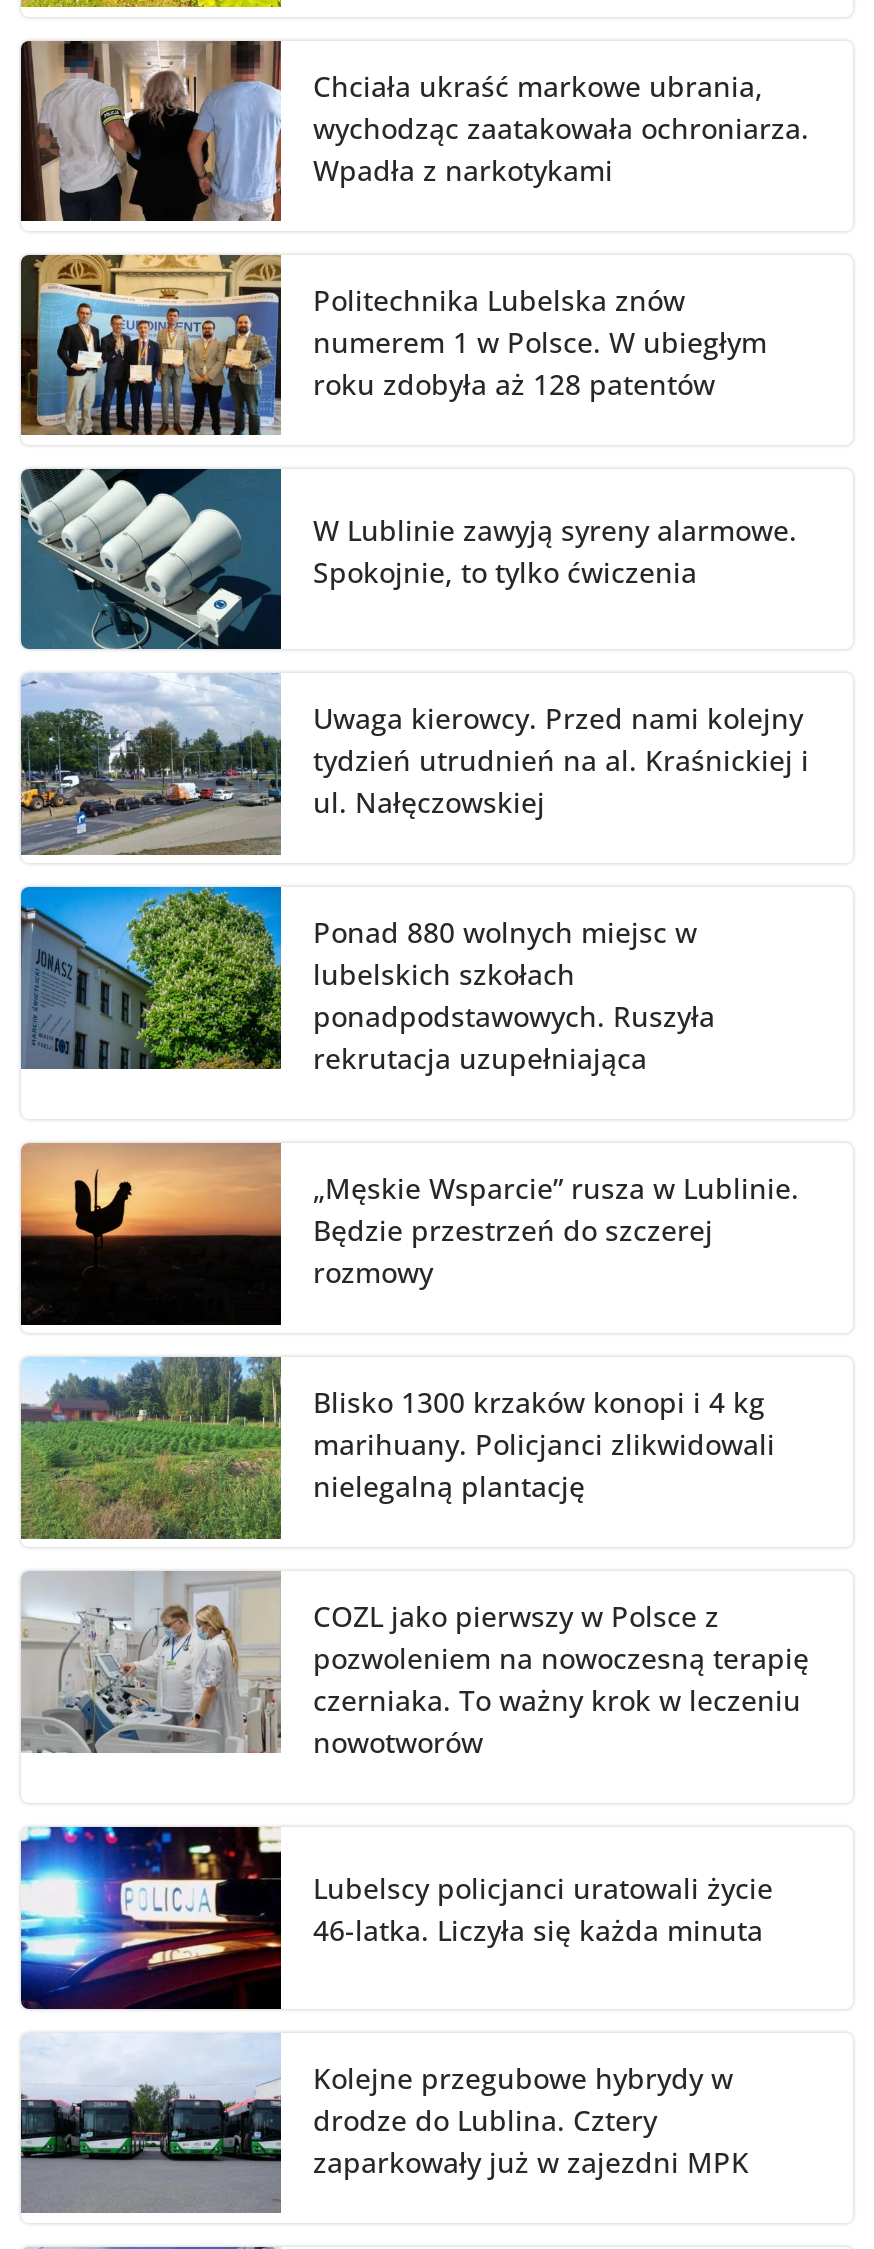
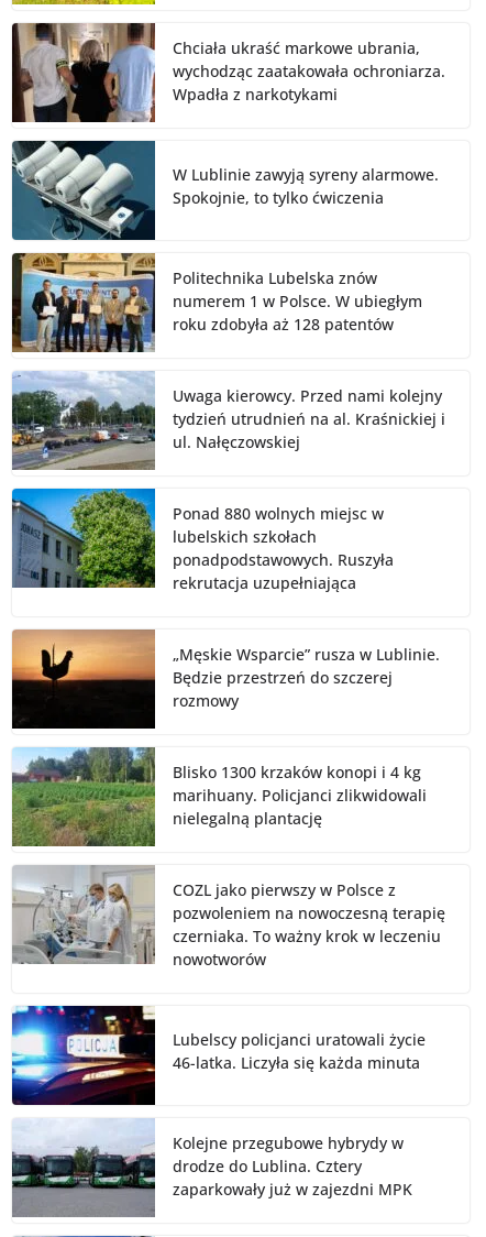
moved down: [image] | Politechnika Lubelska znów | numerem 1 w Polsce. W ubiegłym | roku zdobyła aż 128 patentów

moved up: [image] | W Lublinie zawyją syreny alarmowe. | Spokojnie, to tylko ćwiczenia
